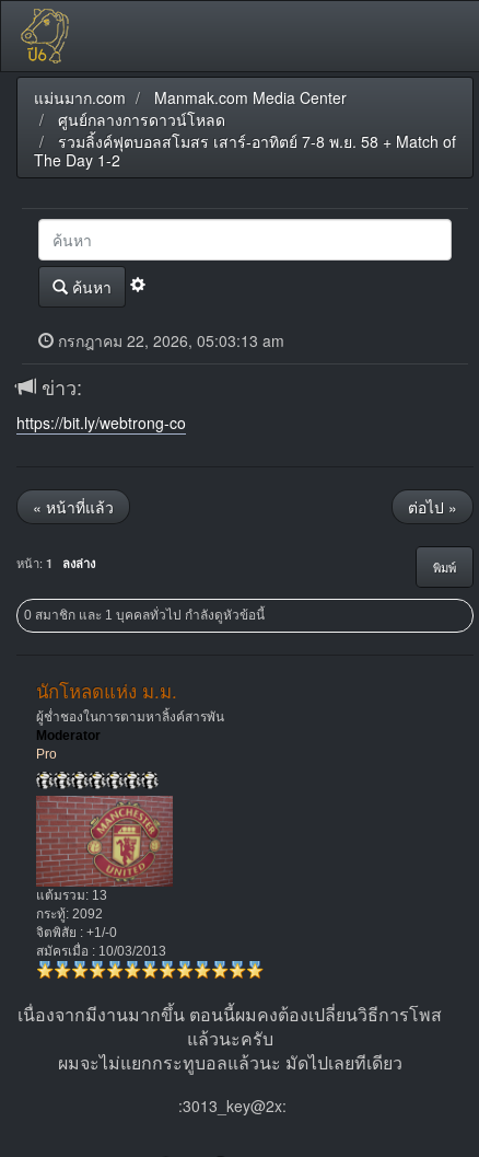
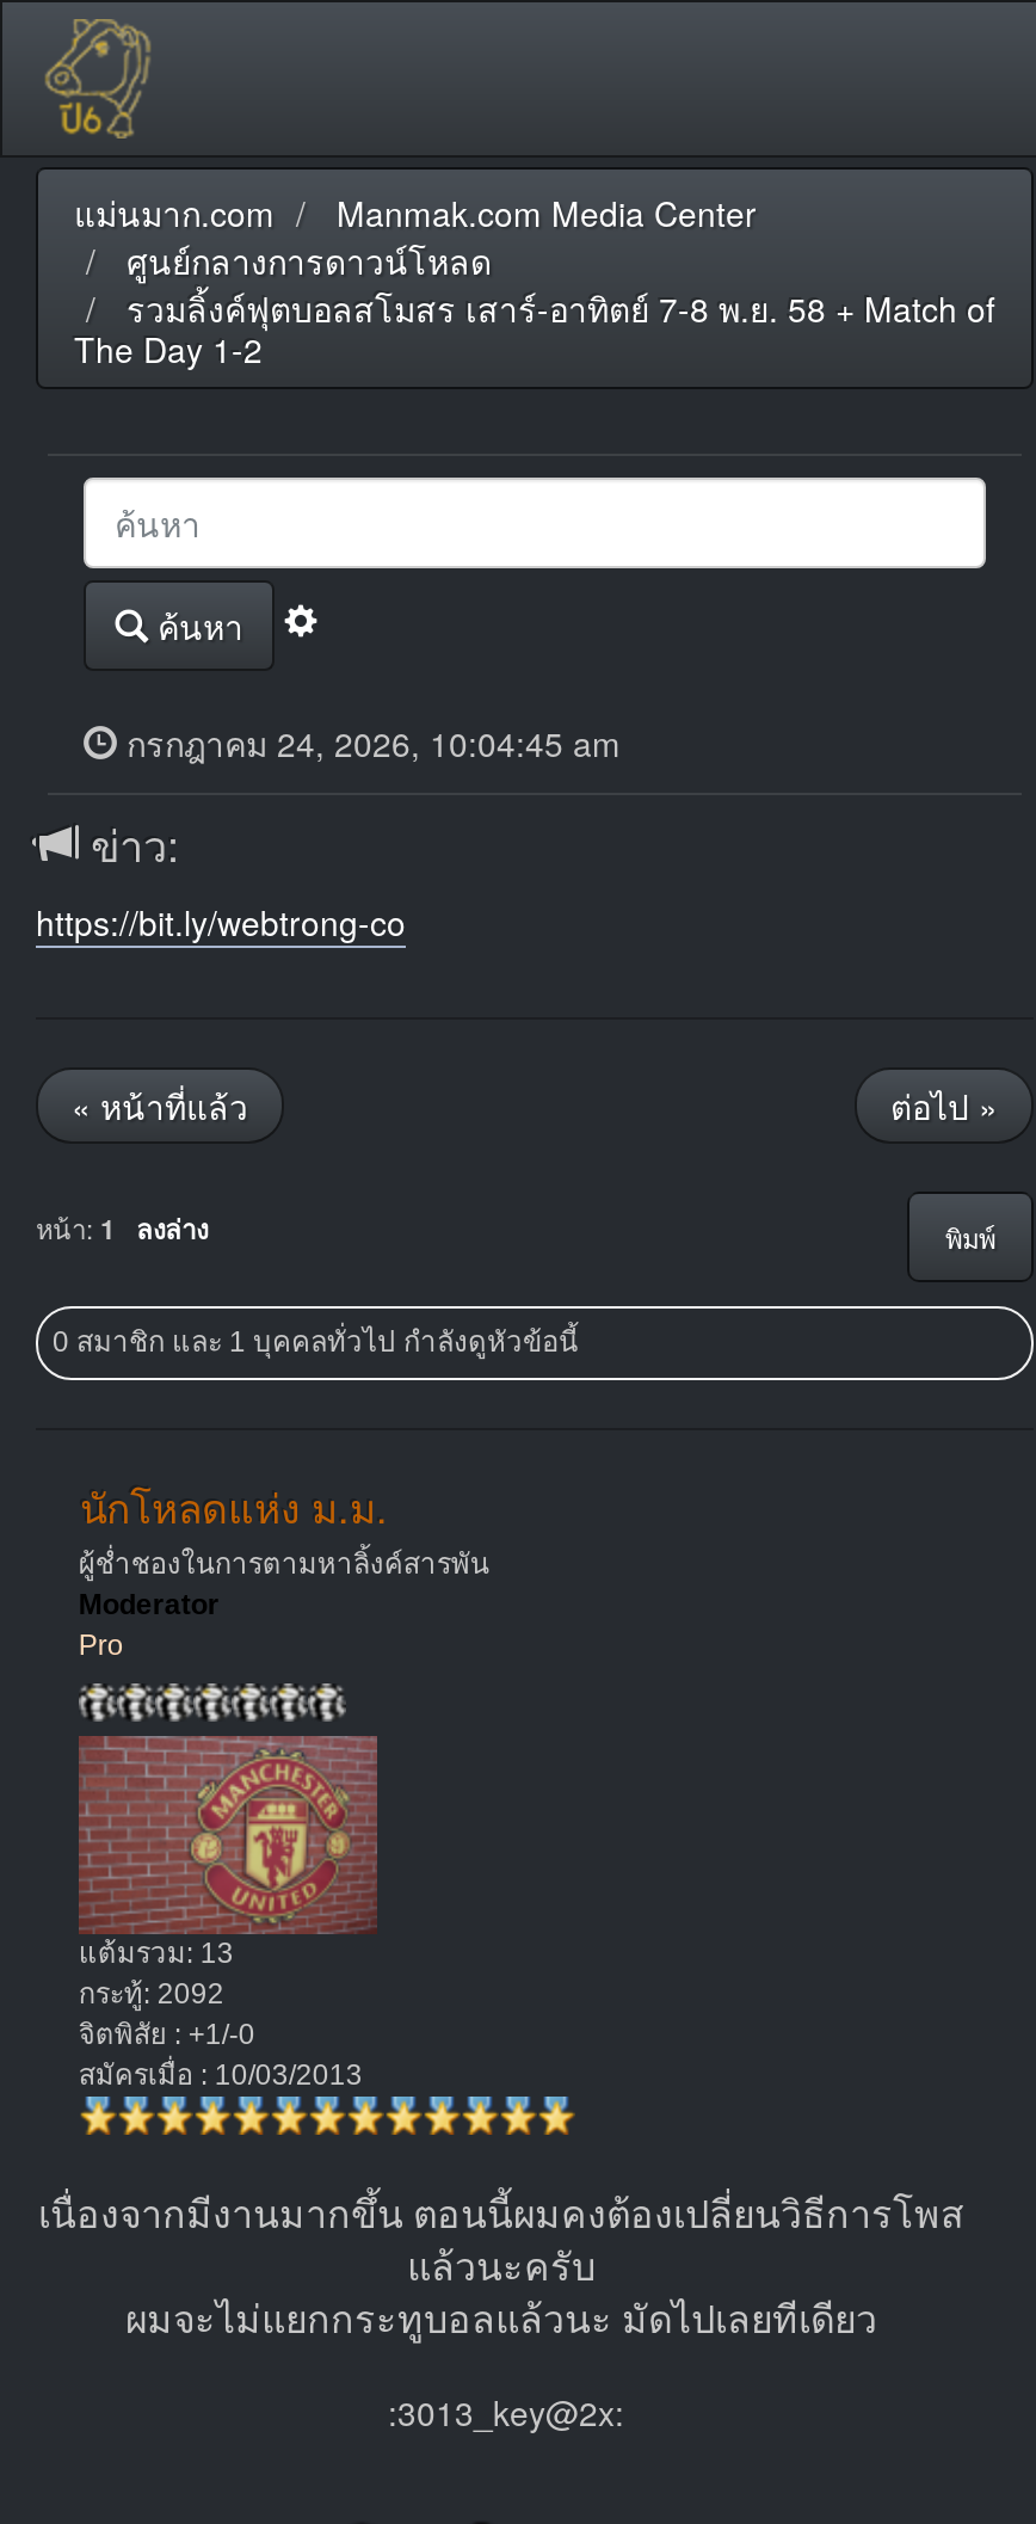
- กรกฎาคม 22, 2026, 05:03:13 am
+ กรกฎาคม 24, 2026, 10:04:45 am
